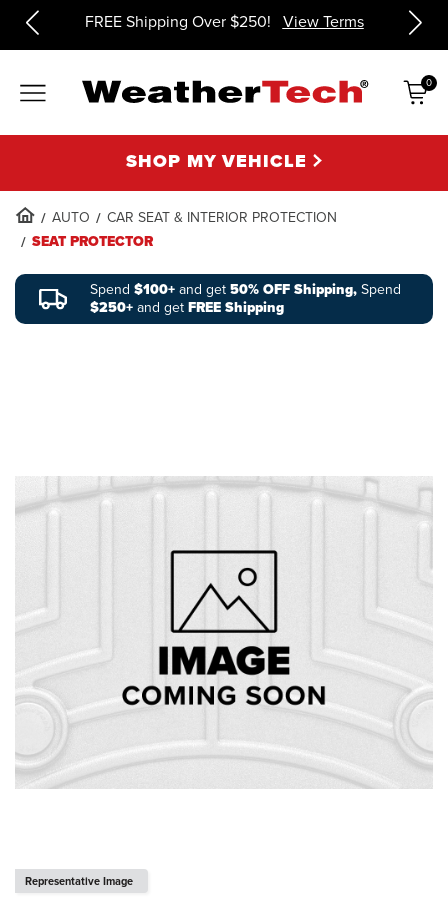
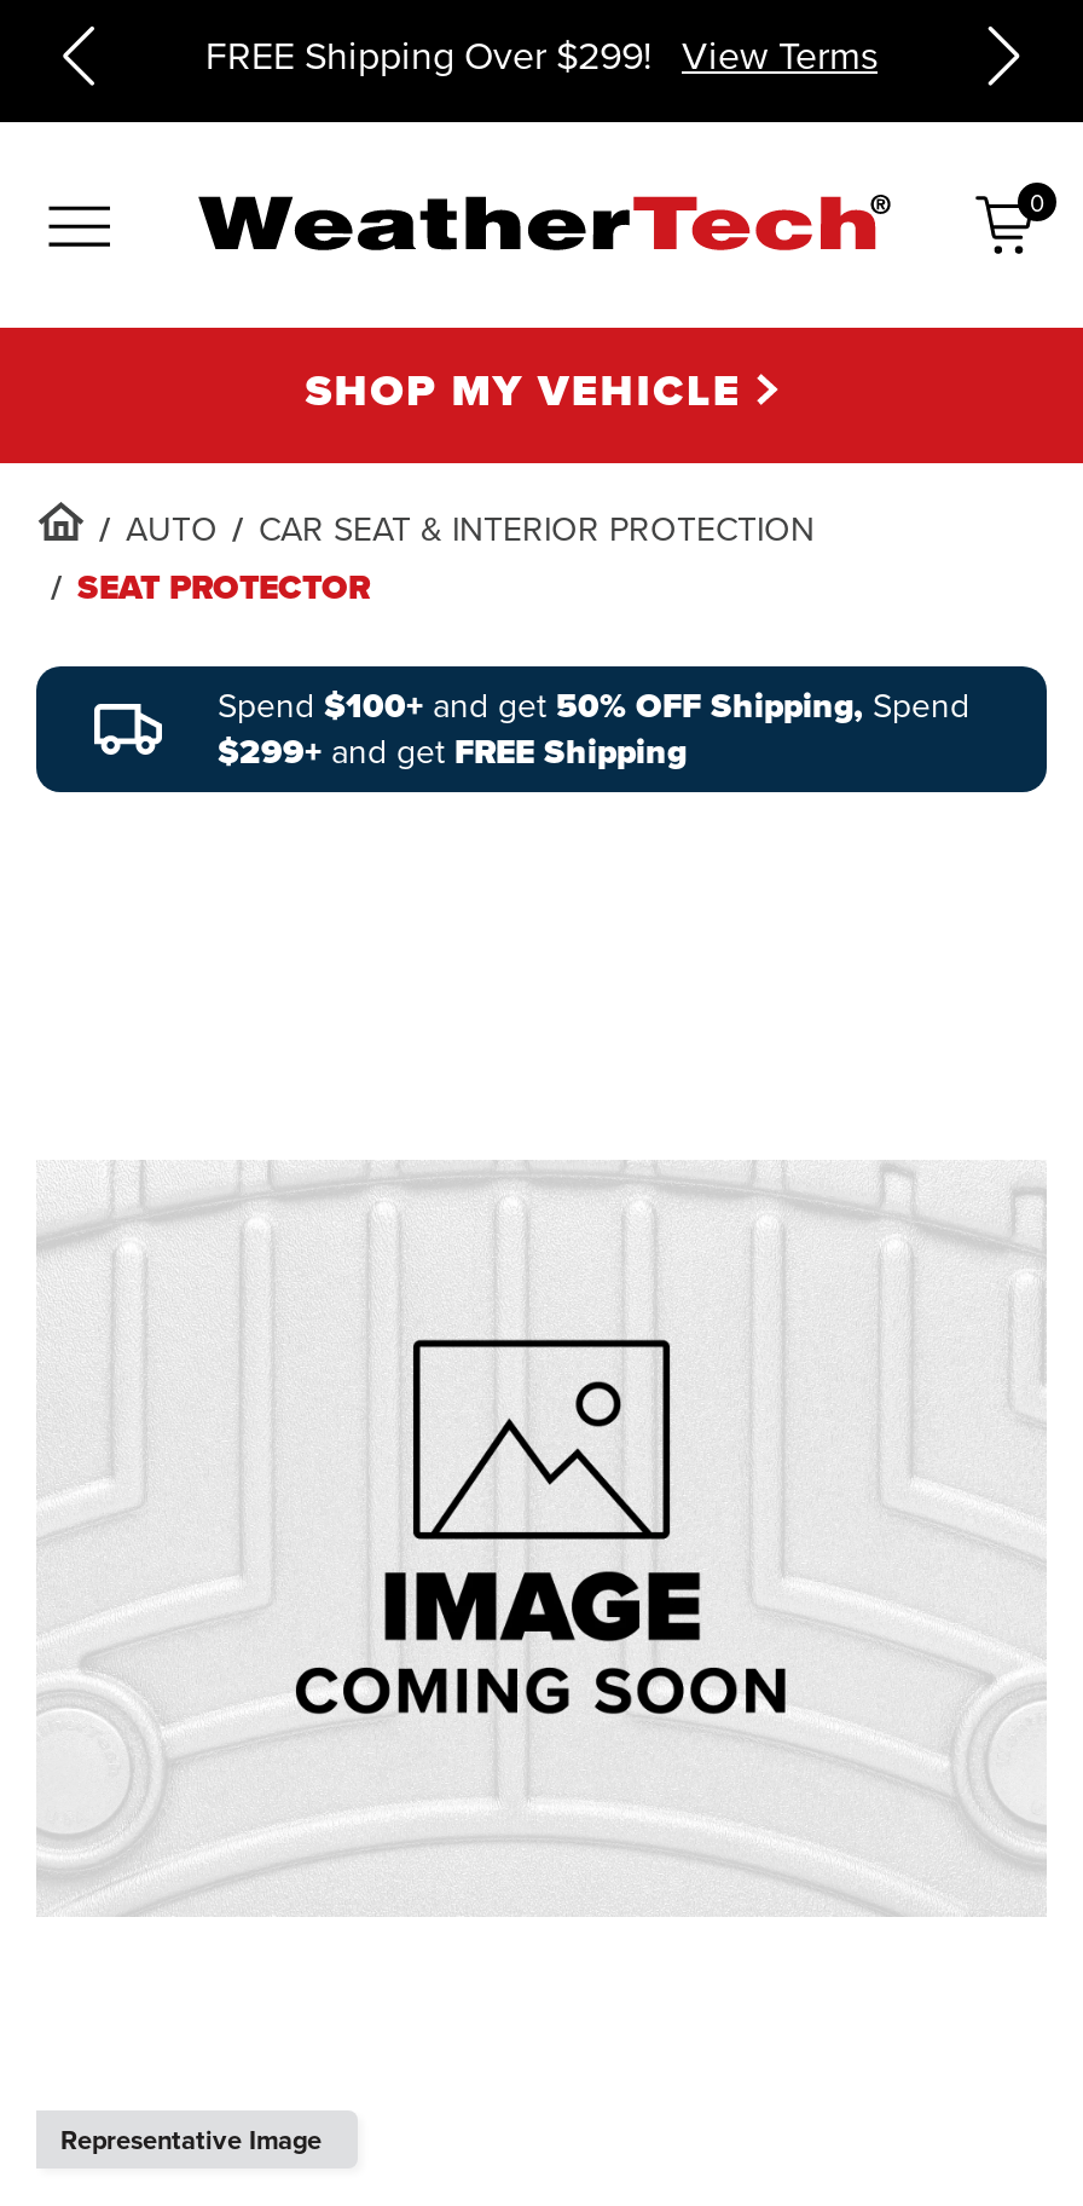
- FREE Shipping Over $250! View Terms
+ FREE Shipping Over $299! View Terms

- $250+ and get FREE Shipping
+ $299+ and get FREE Shipping
